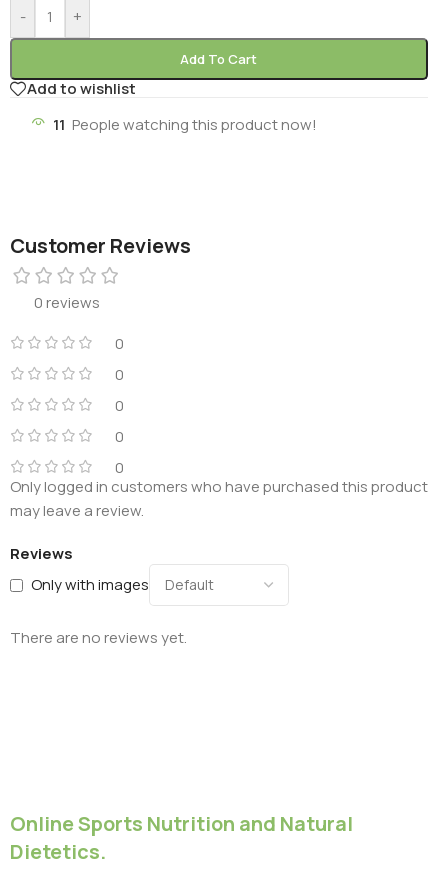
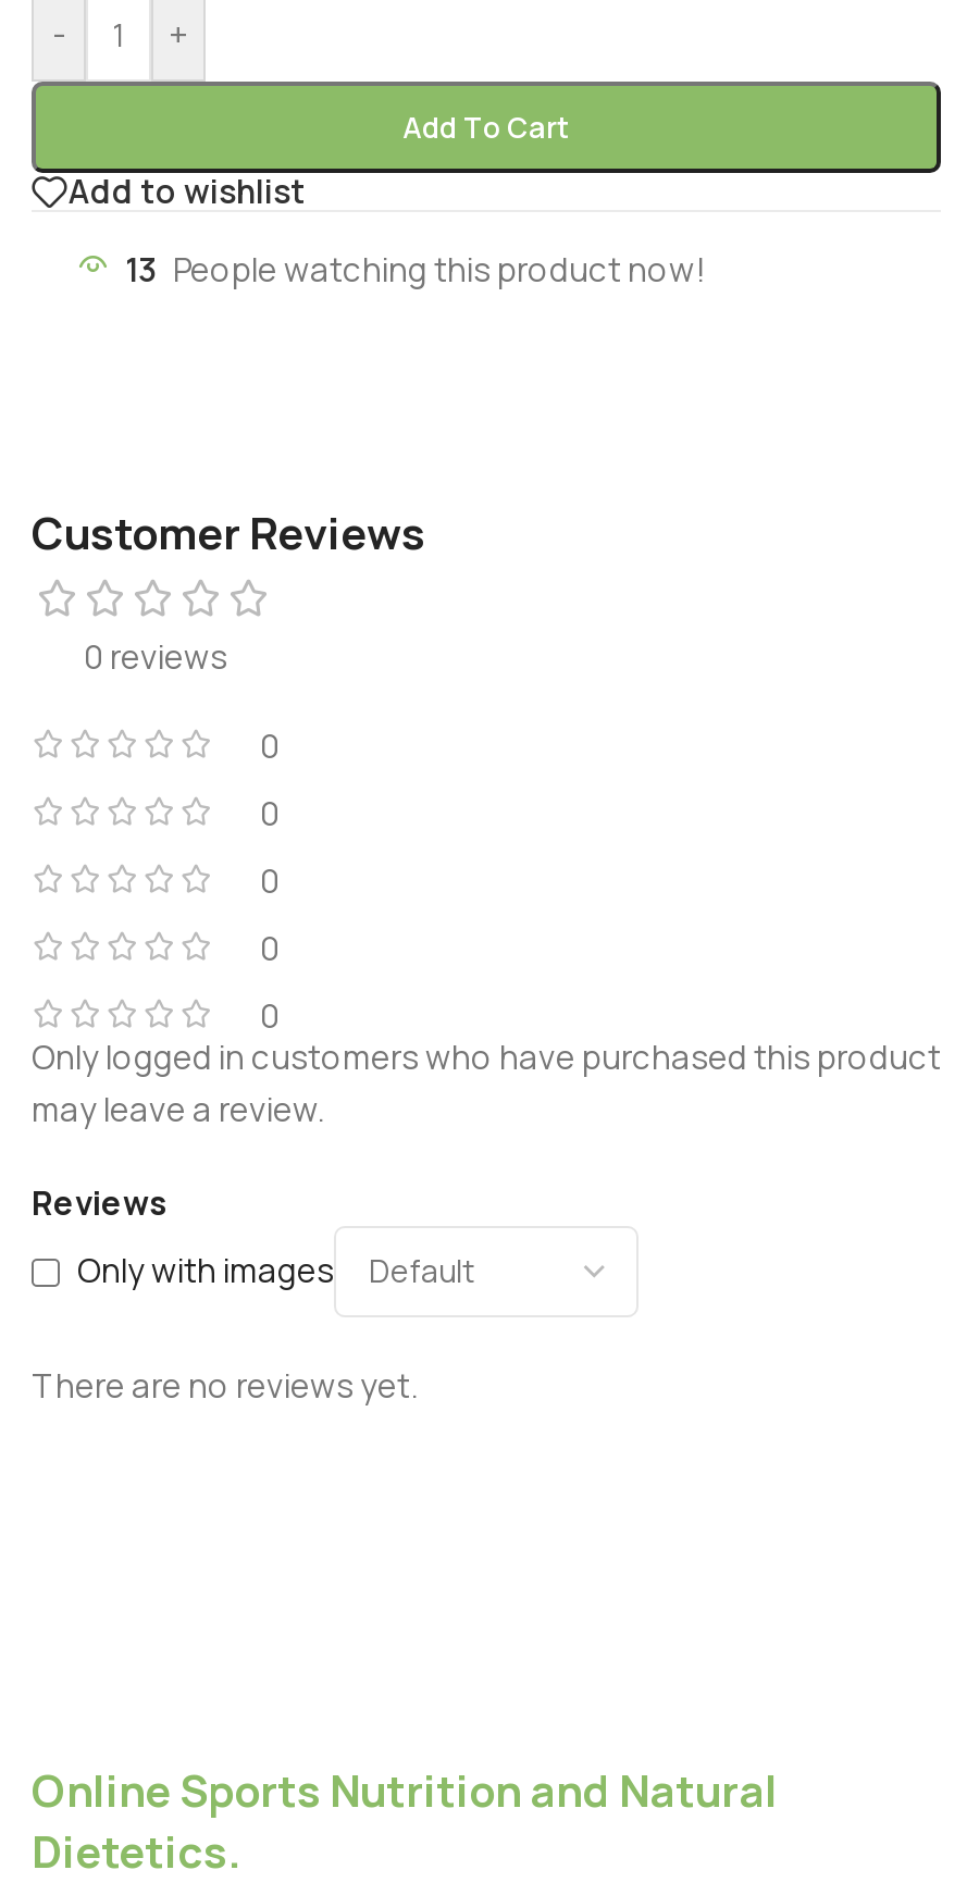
- 11 People watching this product now!
+ 13 People watching this product now!
